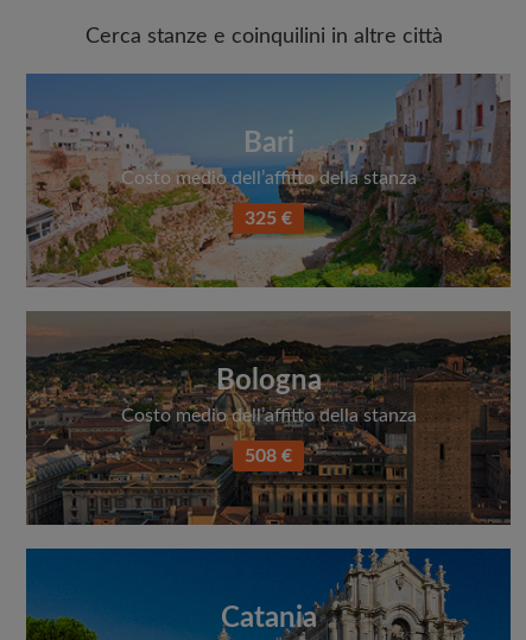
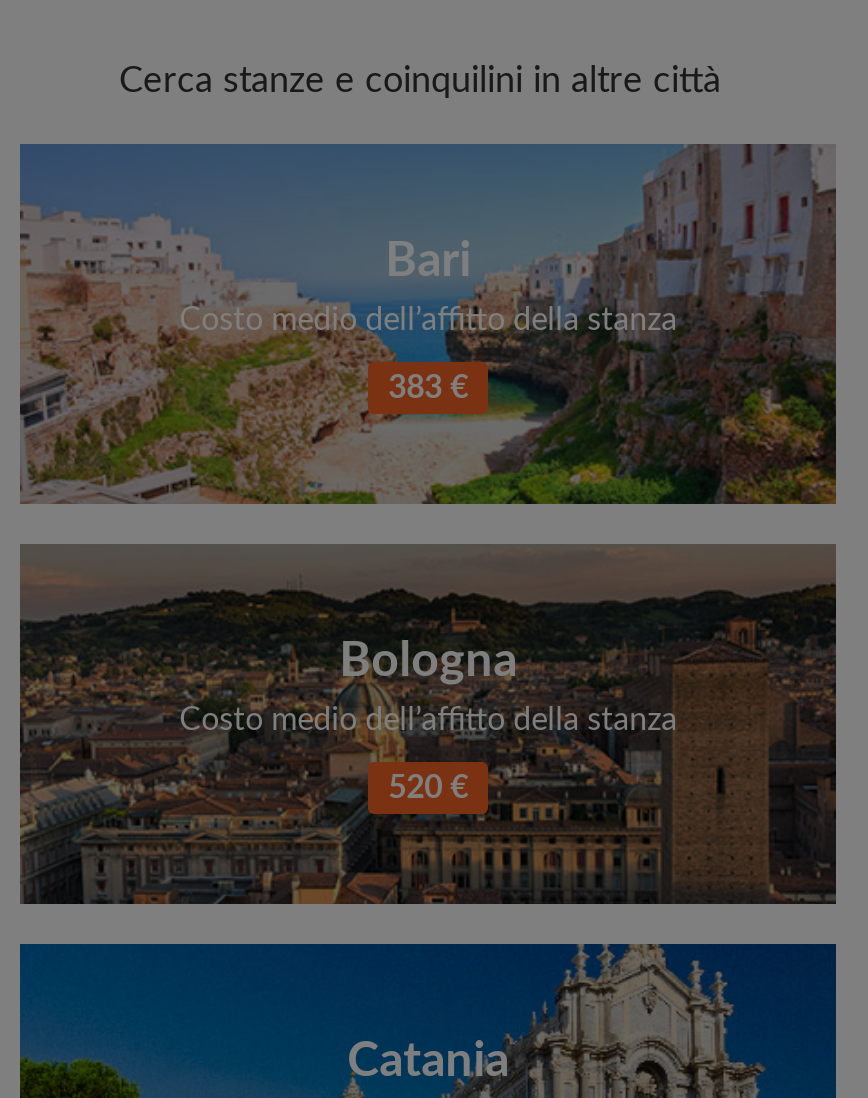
- 325 €
+ 383 €

- 508 €
+ 520 €
